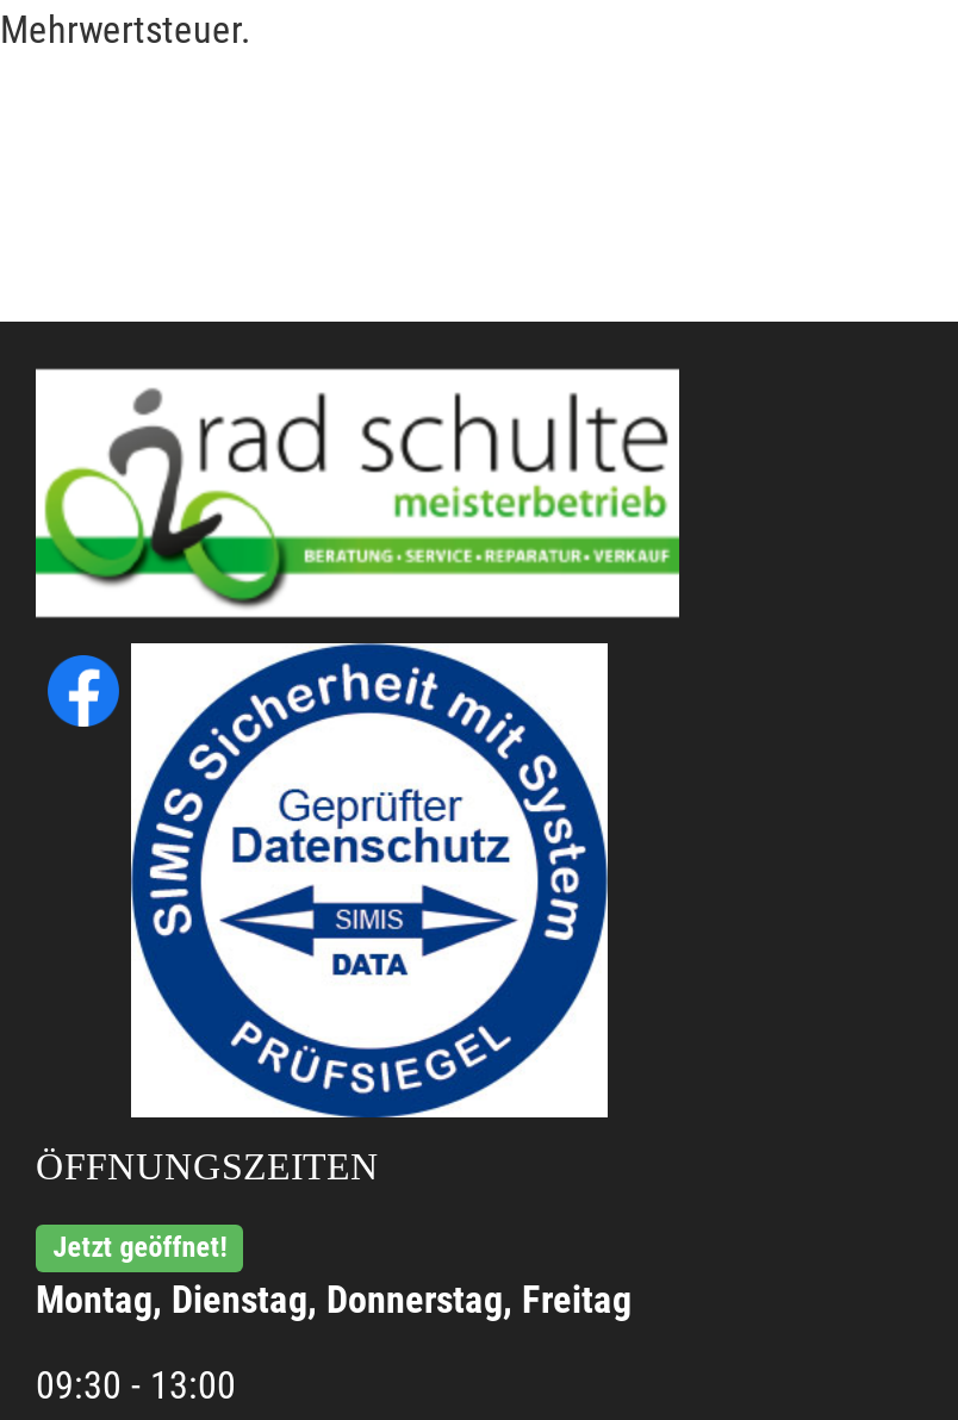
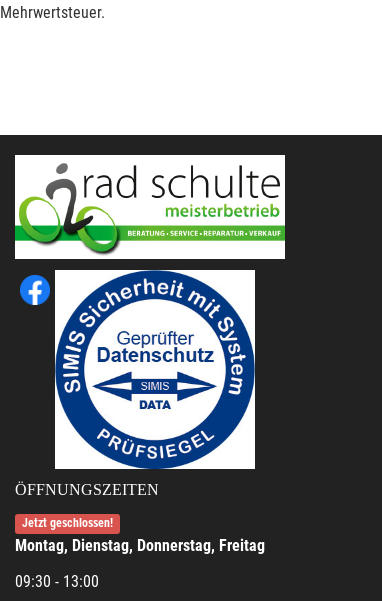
- Jetzt geöffnet!
+ Jetzt geschlossen!
